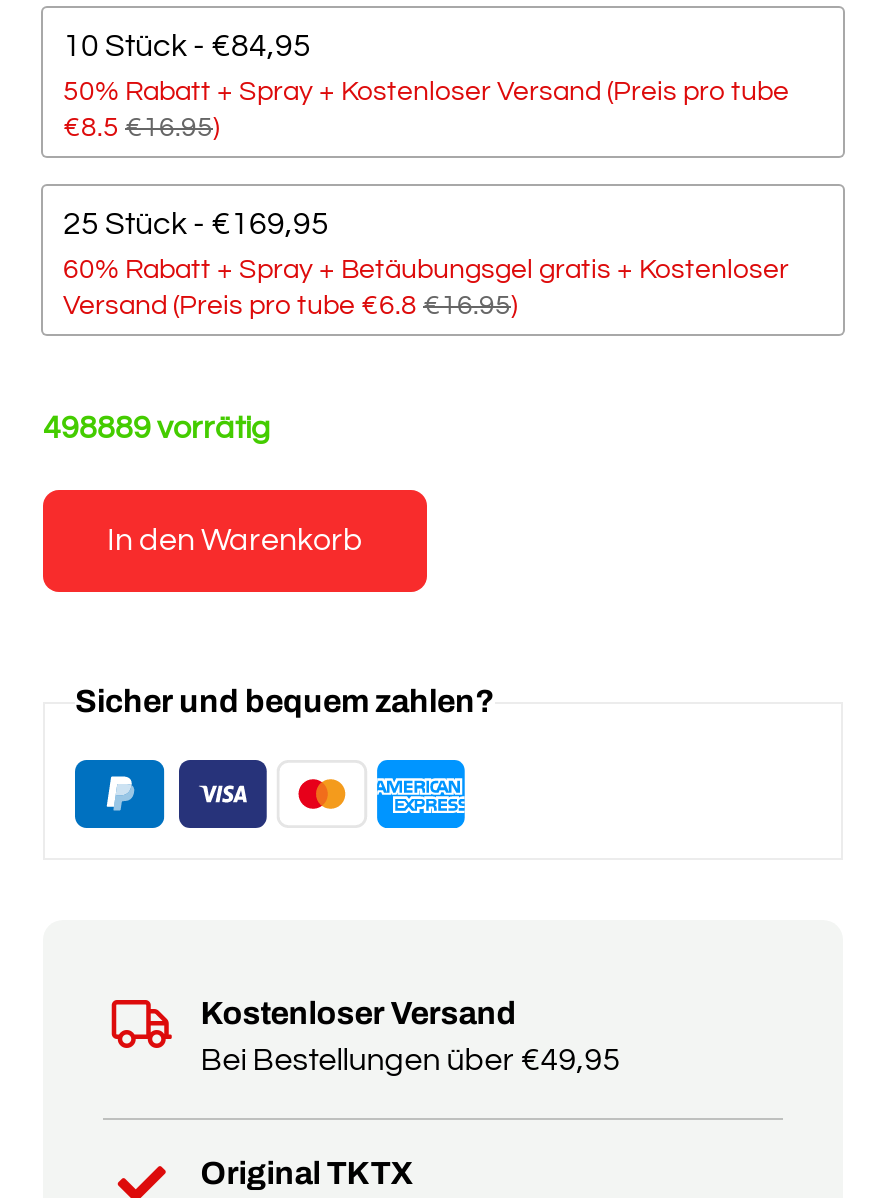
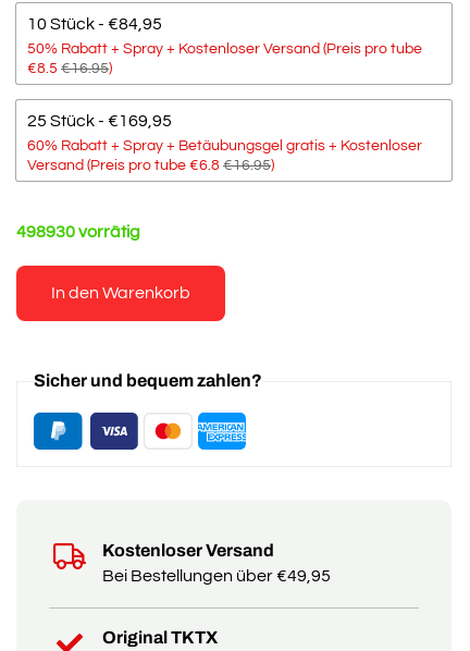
- 498889 vorrätig
+ 498930 vorrätig
